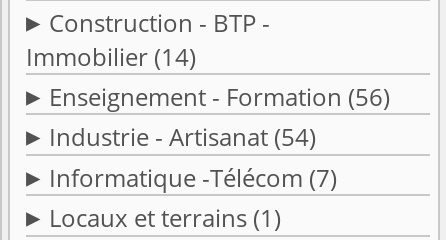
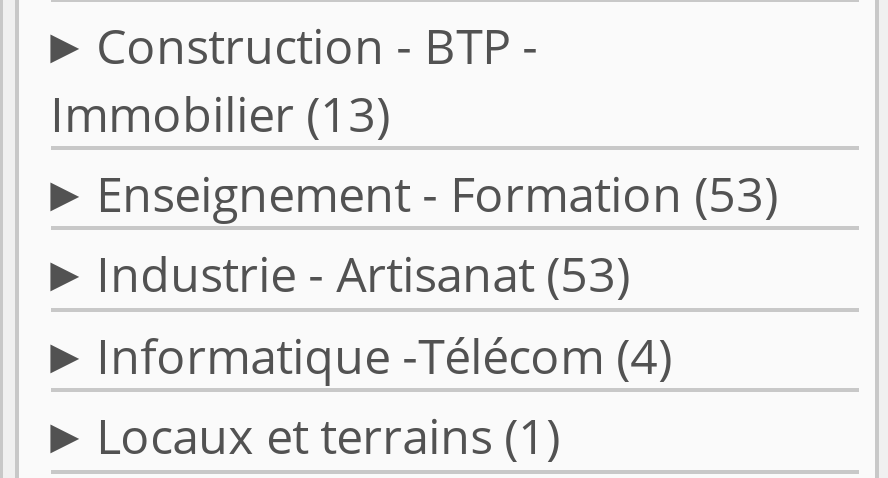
- Immobilier (14)
+ Immobilier (13)

- Enseignement - Formation (56)
+ Enseignement - Formation (53)

- Industrie - Artisanat (54)
+ Industrie - Artisanat (53)

- Informatique -Télécom (7)
+ Informatique -Télécom (4)
